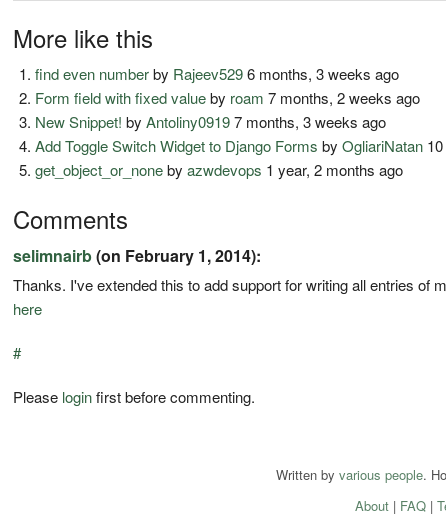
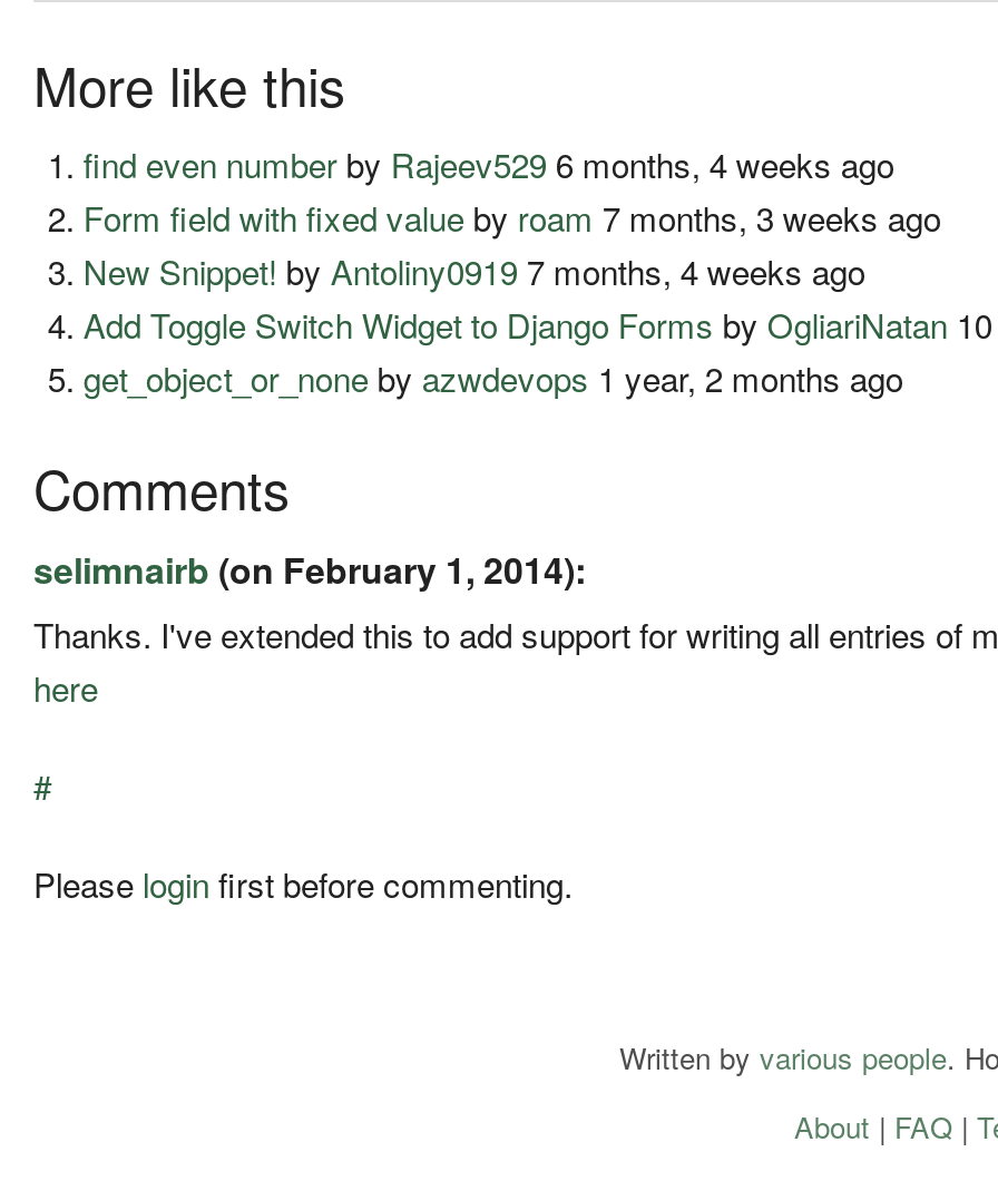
- find even number by Rajeev529 6 months, 3 weeks ago
+ find even number by Rajeev529 6 months, 4 weeks ago

- Form field with fixed value by roam 7 months, 2 weeks ago
+ Form field with fixed value by roam 7 months, 3 weeks ago

- New Snippet! by Antoliny0919 7 months, 3 weeks ago
+ New Snippet! by Antoliny0919 7 months, 4 weeks ago
